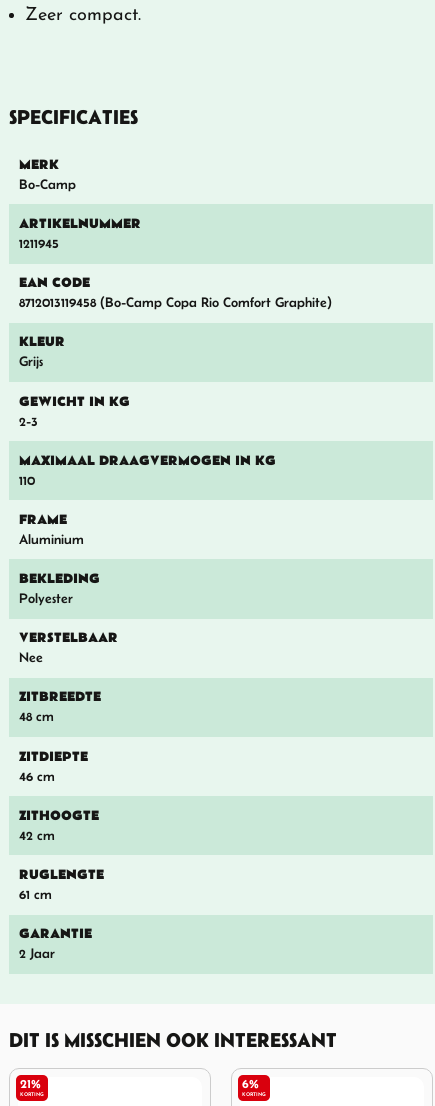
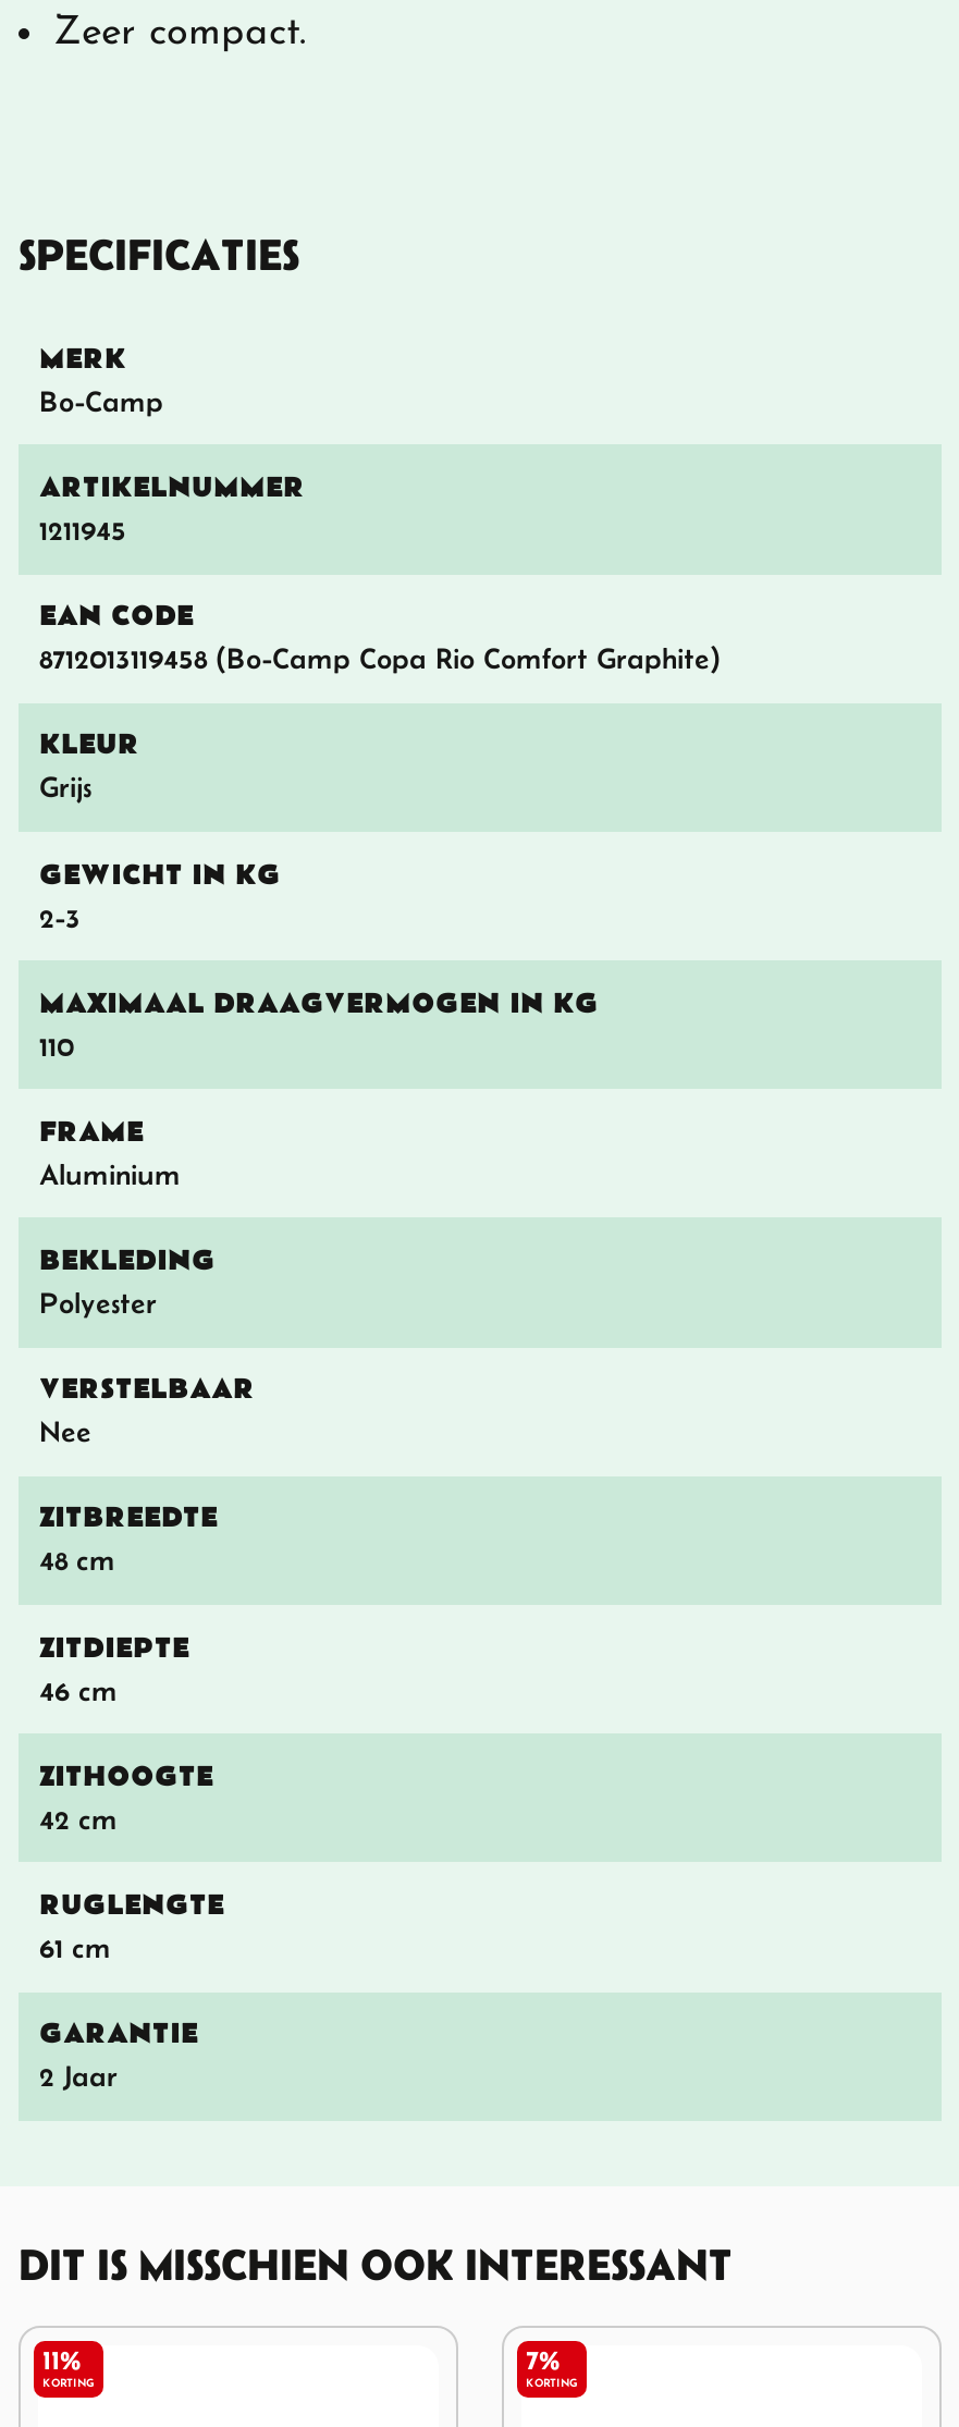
- 21%
+ 11%

- 6%
+ 7%
